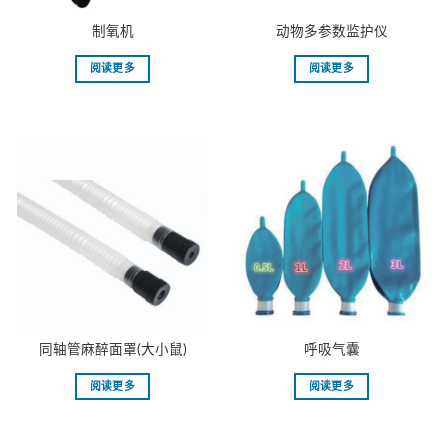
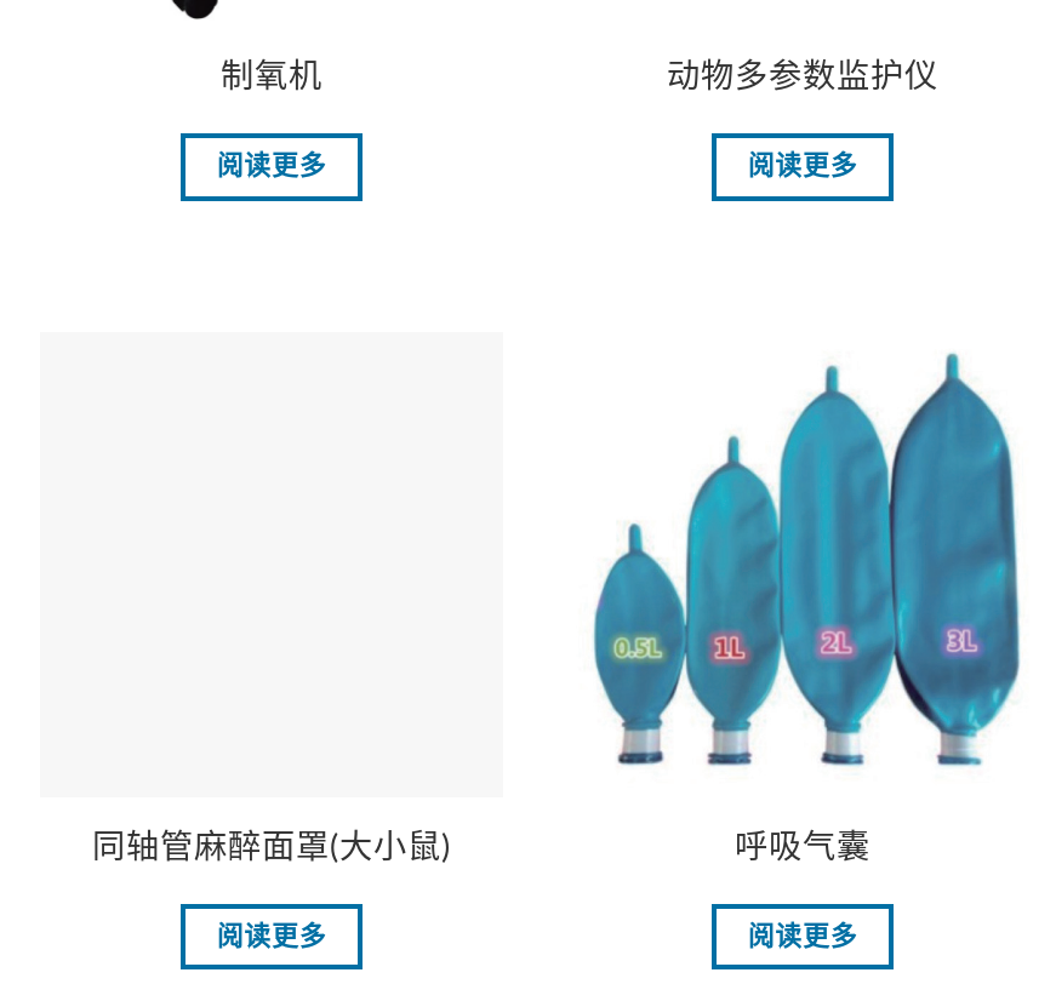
- [image]
